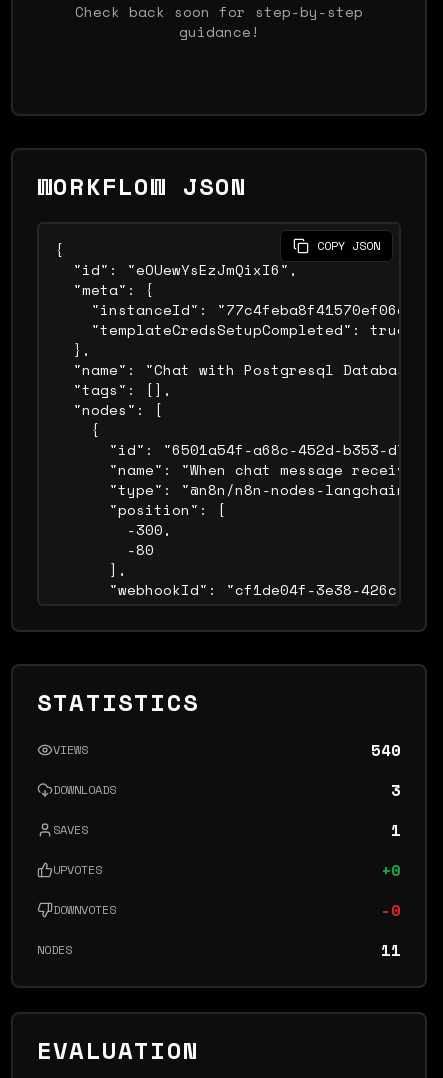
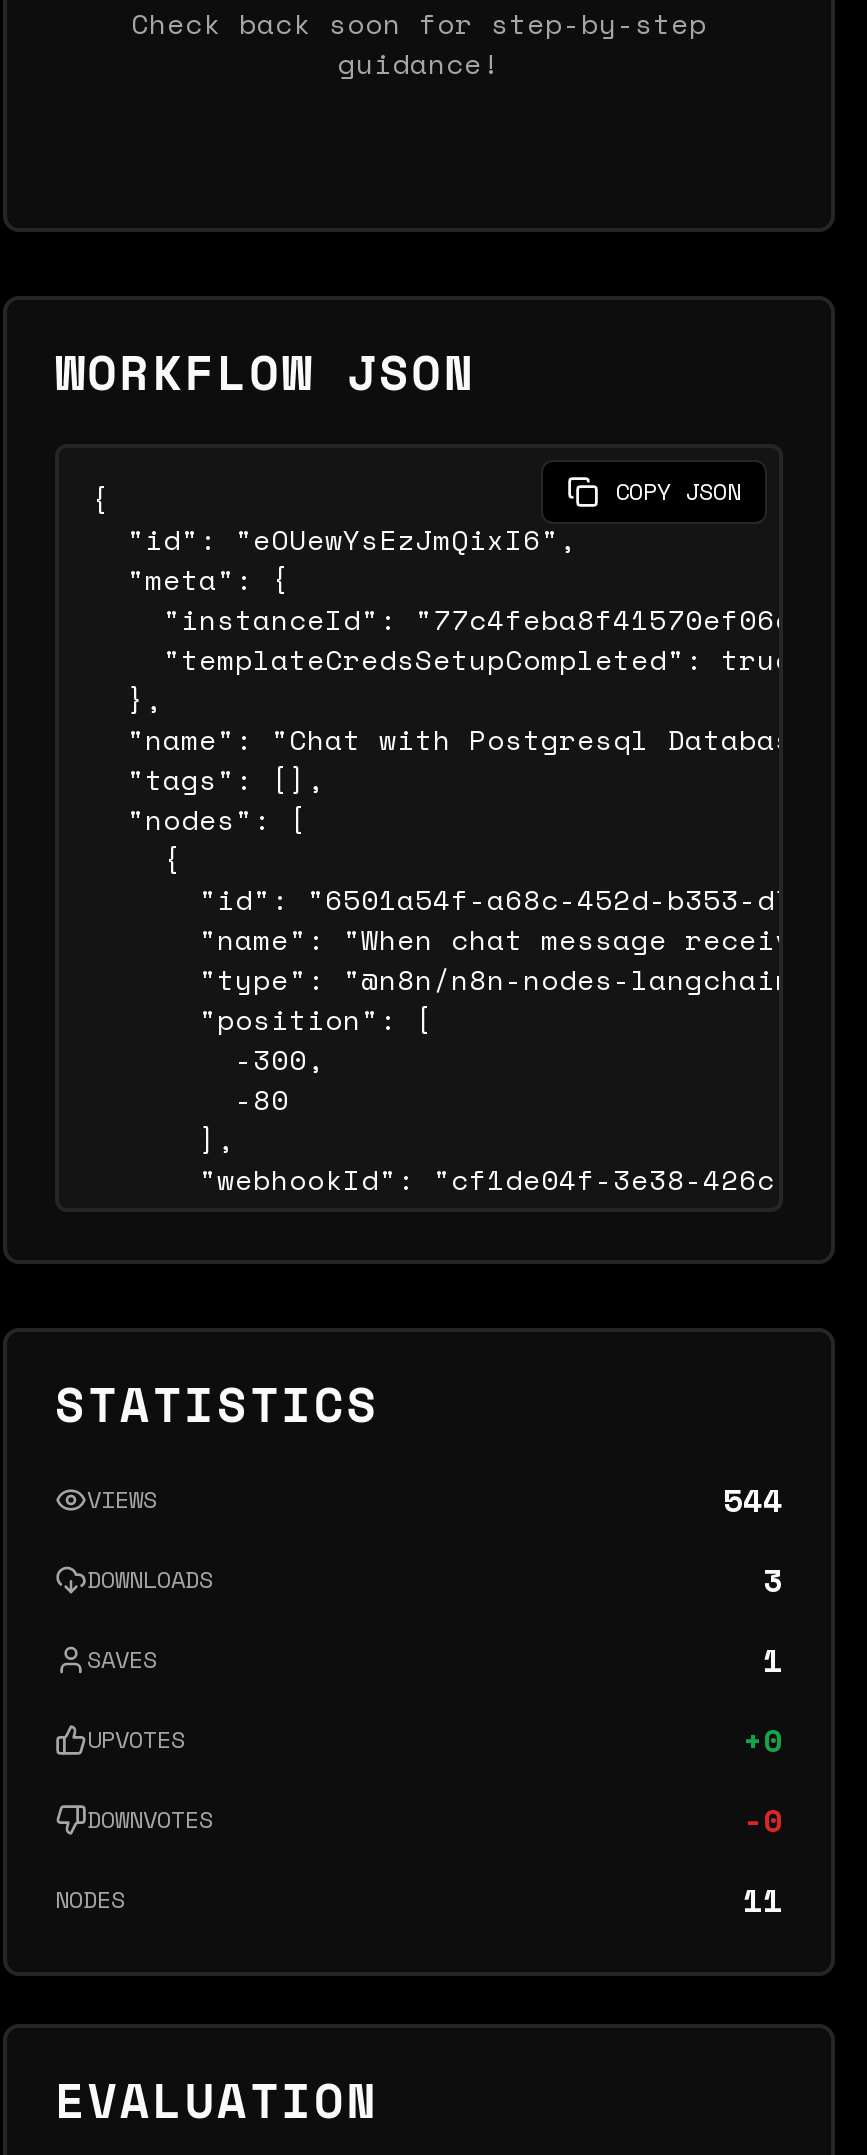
- 540
+ 544
